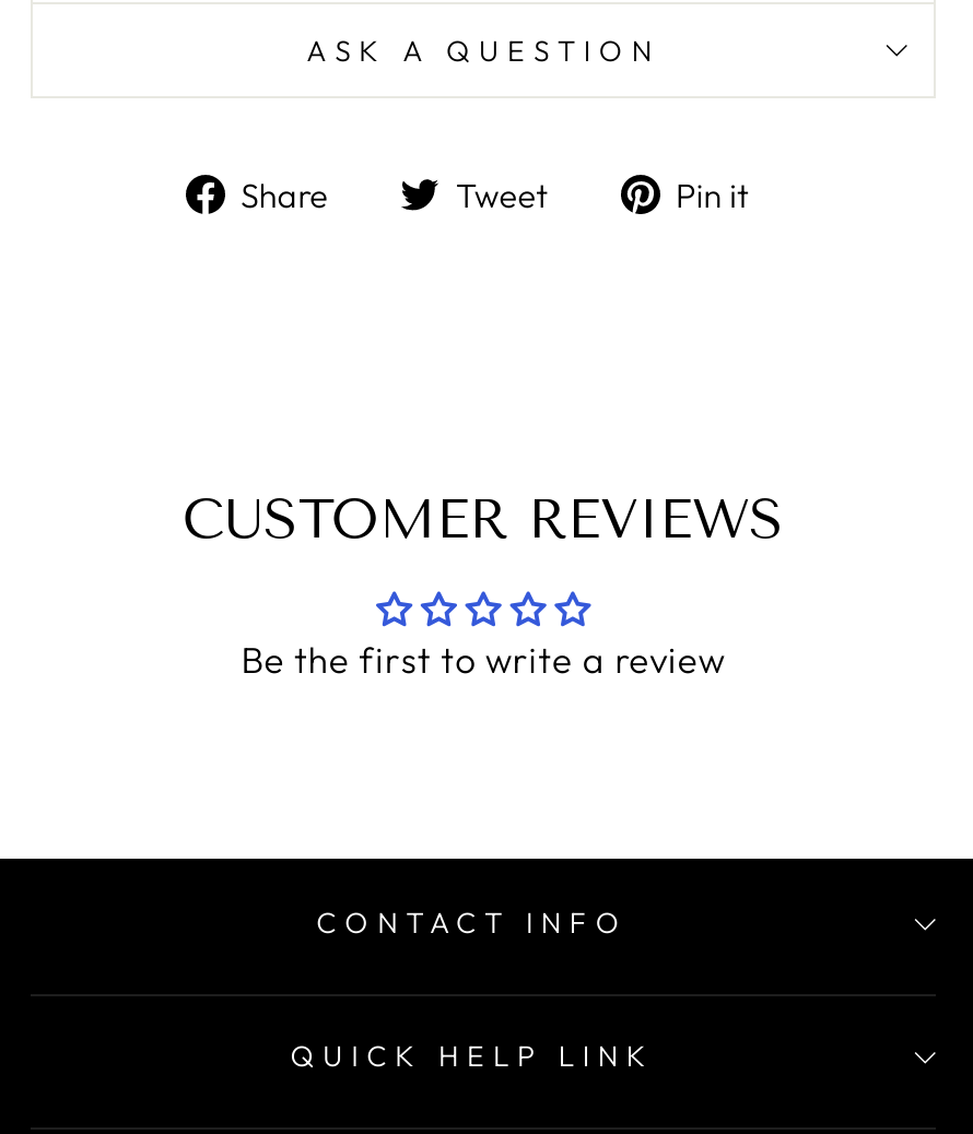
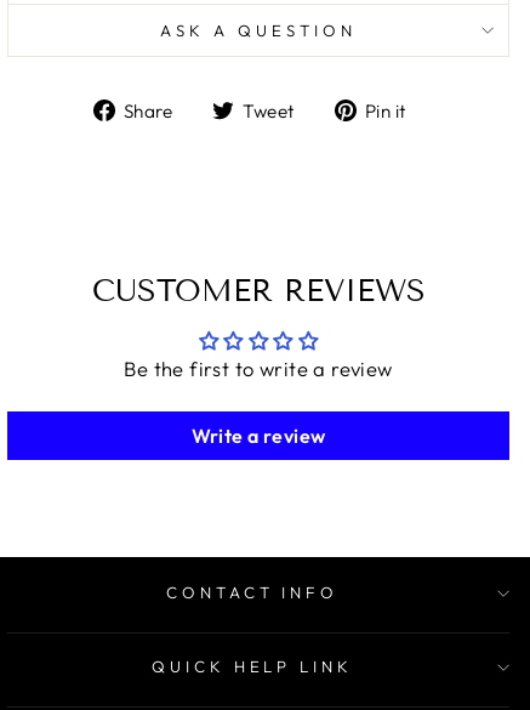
+ Write a review
